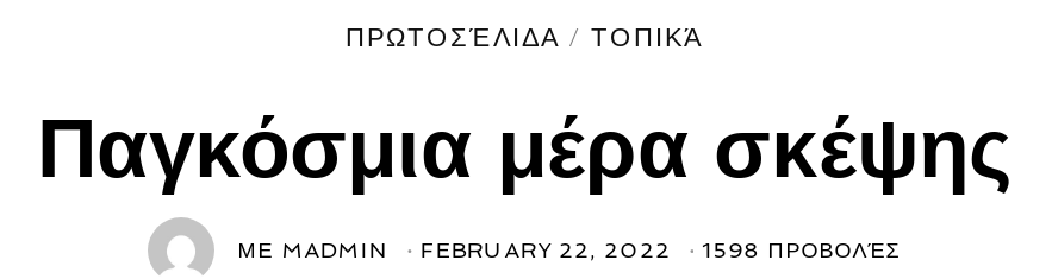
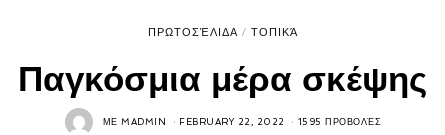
- ΜΕ MADMIN FEBRUARY 22, 2022 1598 ΠΡΟΒΟΛΈΣ
+ ΜΕ MADMIN FEBRUARY 22, 2022 1595 ΠΡΟΒΟΛΈΣ
